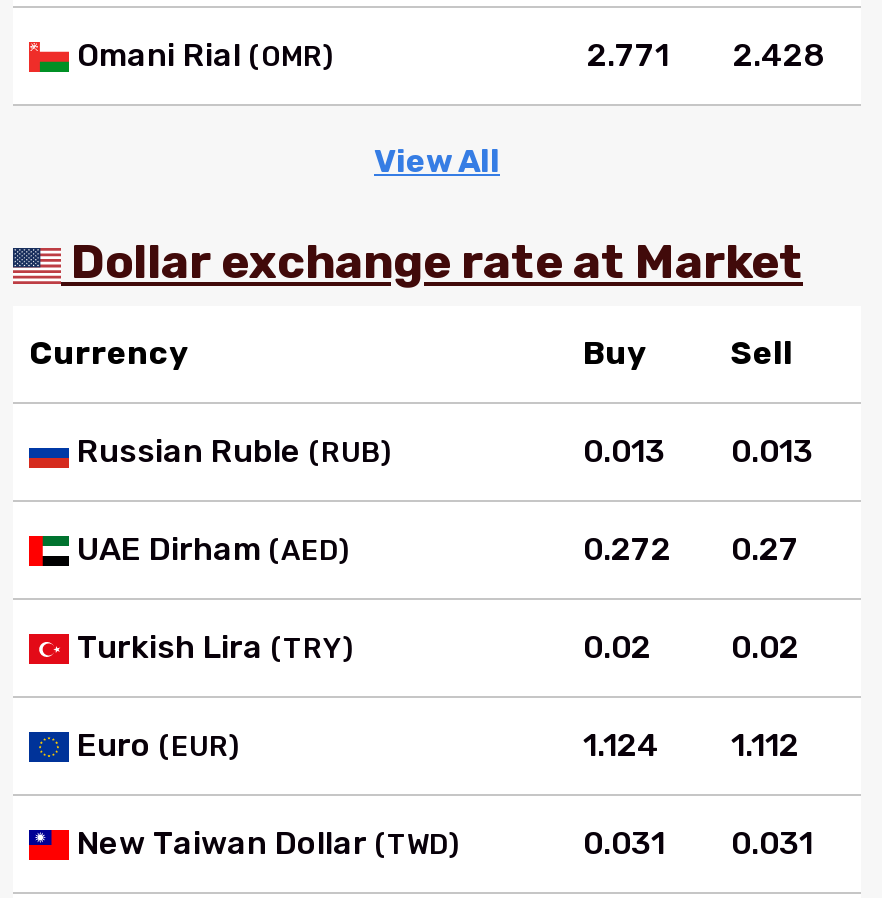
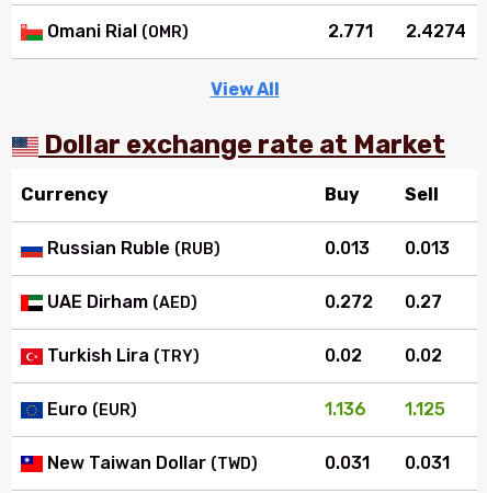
- 2.771 2.428
+ 2.771 2.4274

- 1.124
+ 1.136

- 1.112
+ 1.125
